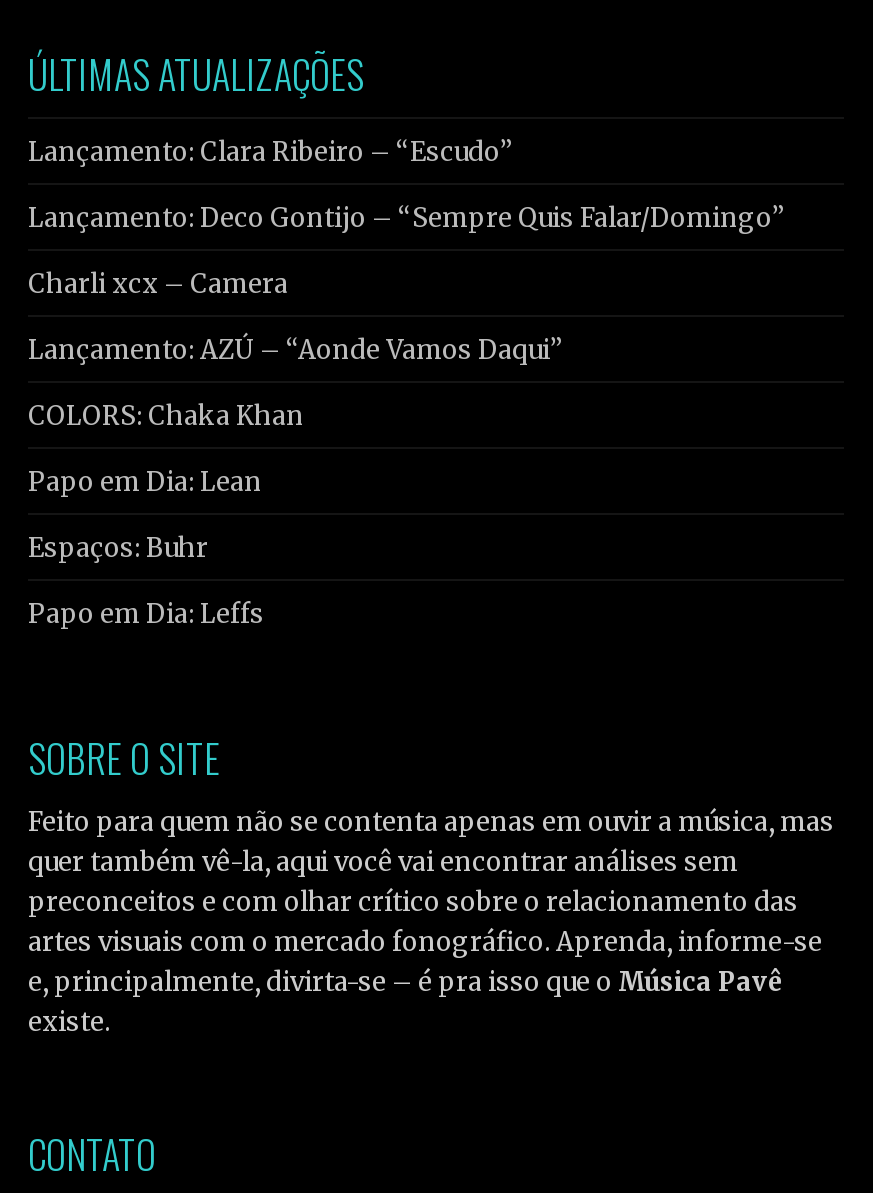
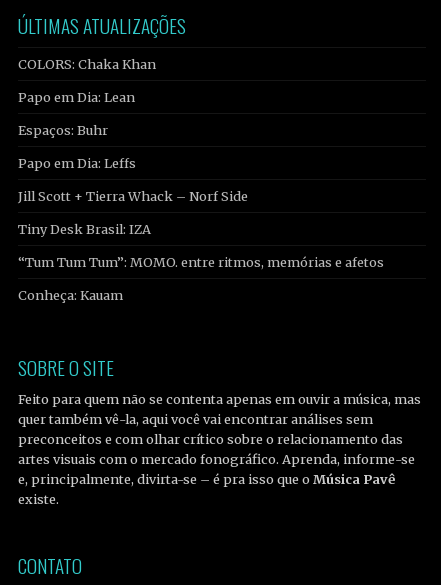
- Lançamento: Clara Ribeiro – “Escudo”
- Lançamento: Deco Gontijo – “Sempre Quis Falar/Domingo”
- Charli xcx – Camera
- Lançamento: AZÚ – “Aonde Vamos Daqui”

moved up: COLORS: Chaka Khan | Papo em Dia: Lean | Espaços: Buhr | Papo em Dia: Leffs

+ Jill Scott + Tierra Whack – Norf Side
+ Tiny Desk Brasil: IZA
+ “Tum Tum Tum”: MOMO. entre ritmos, memórias e afetos
+ Conheça: Kauam
